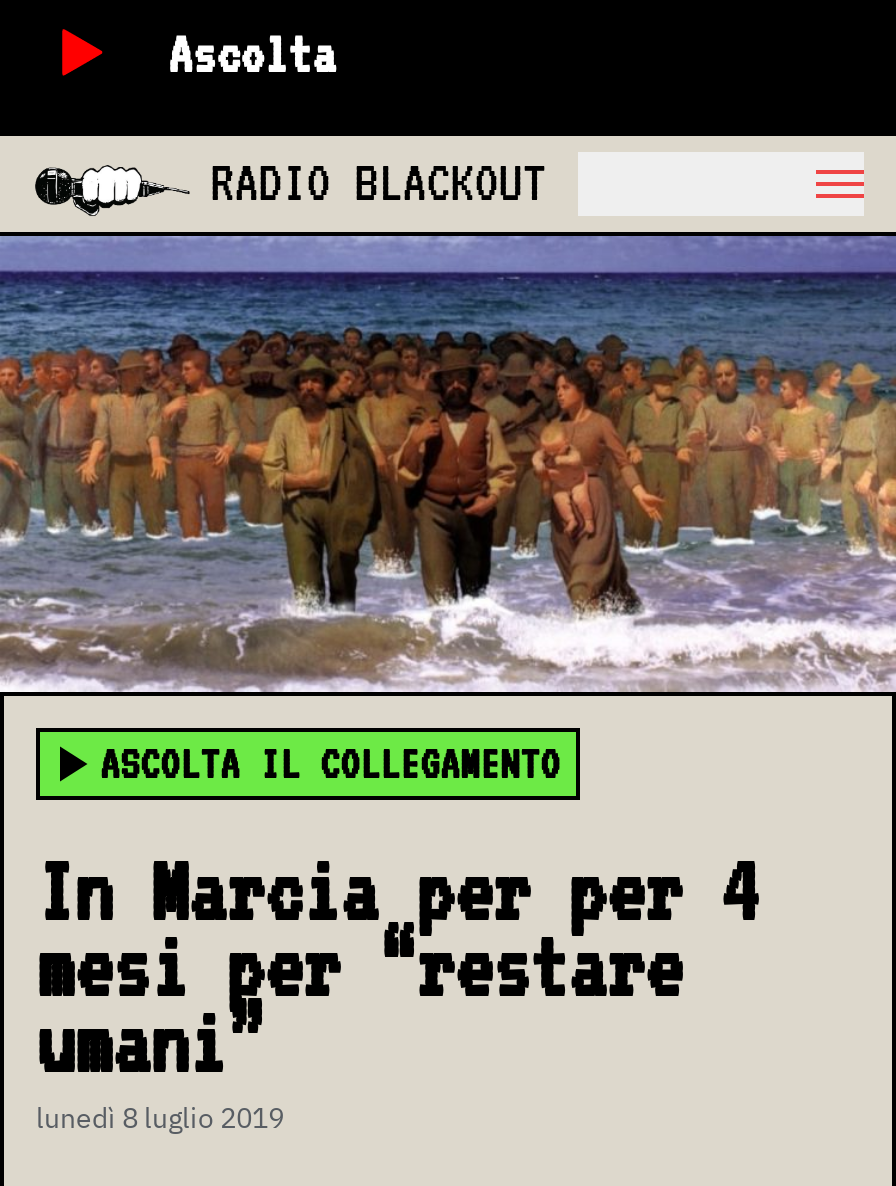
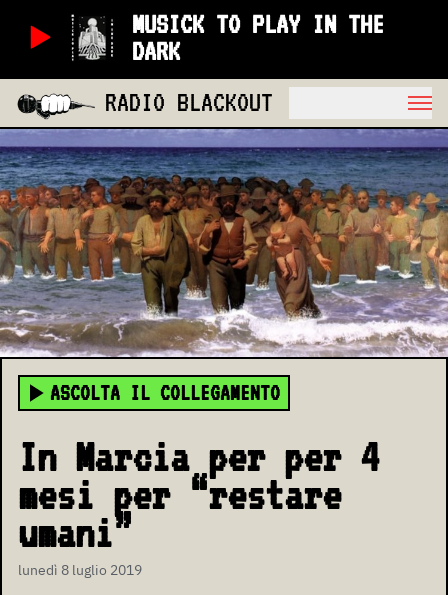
- Ascolta
+ MUSICK TO PLAY IN THE
+ DARK
